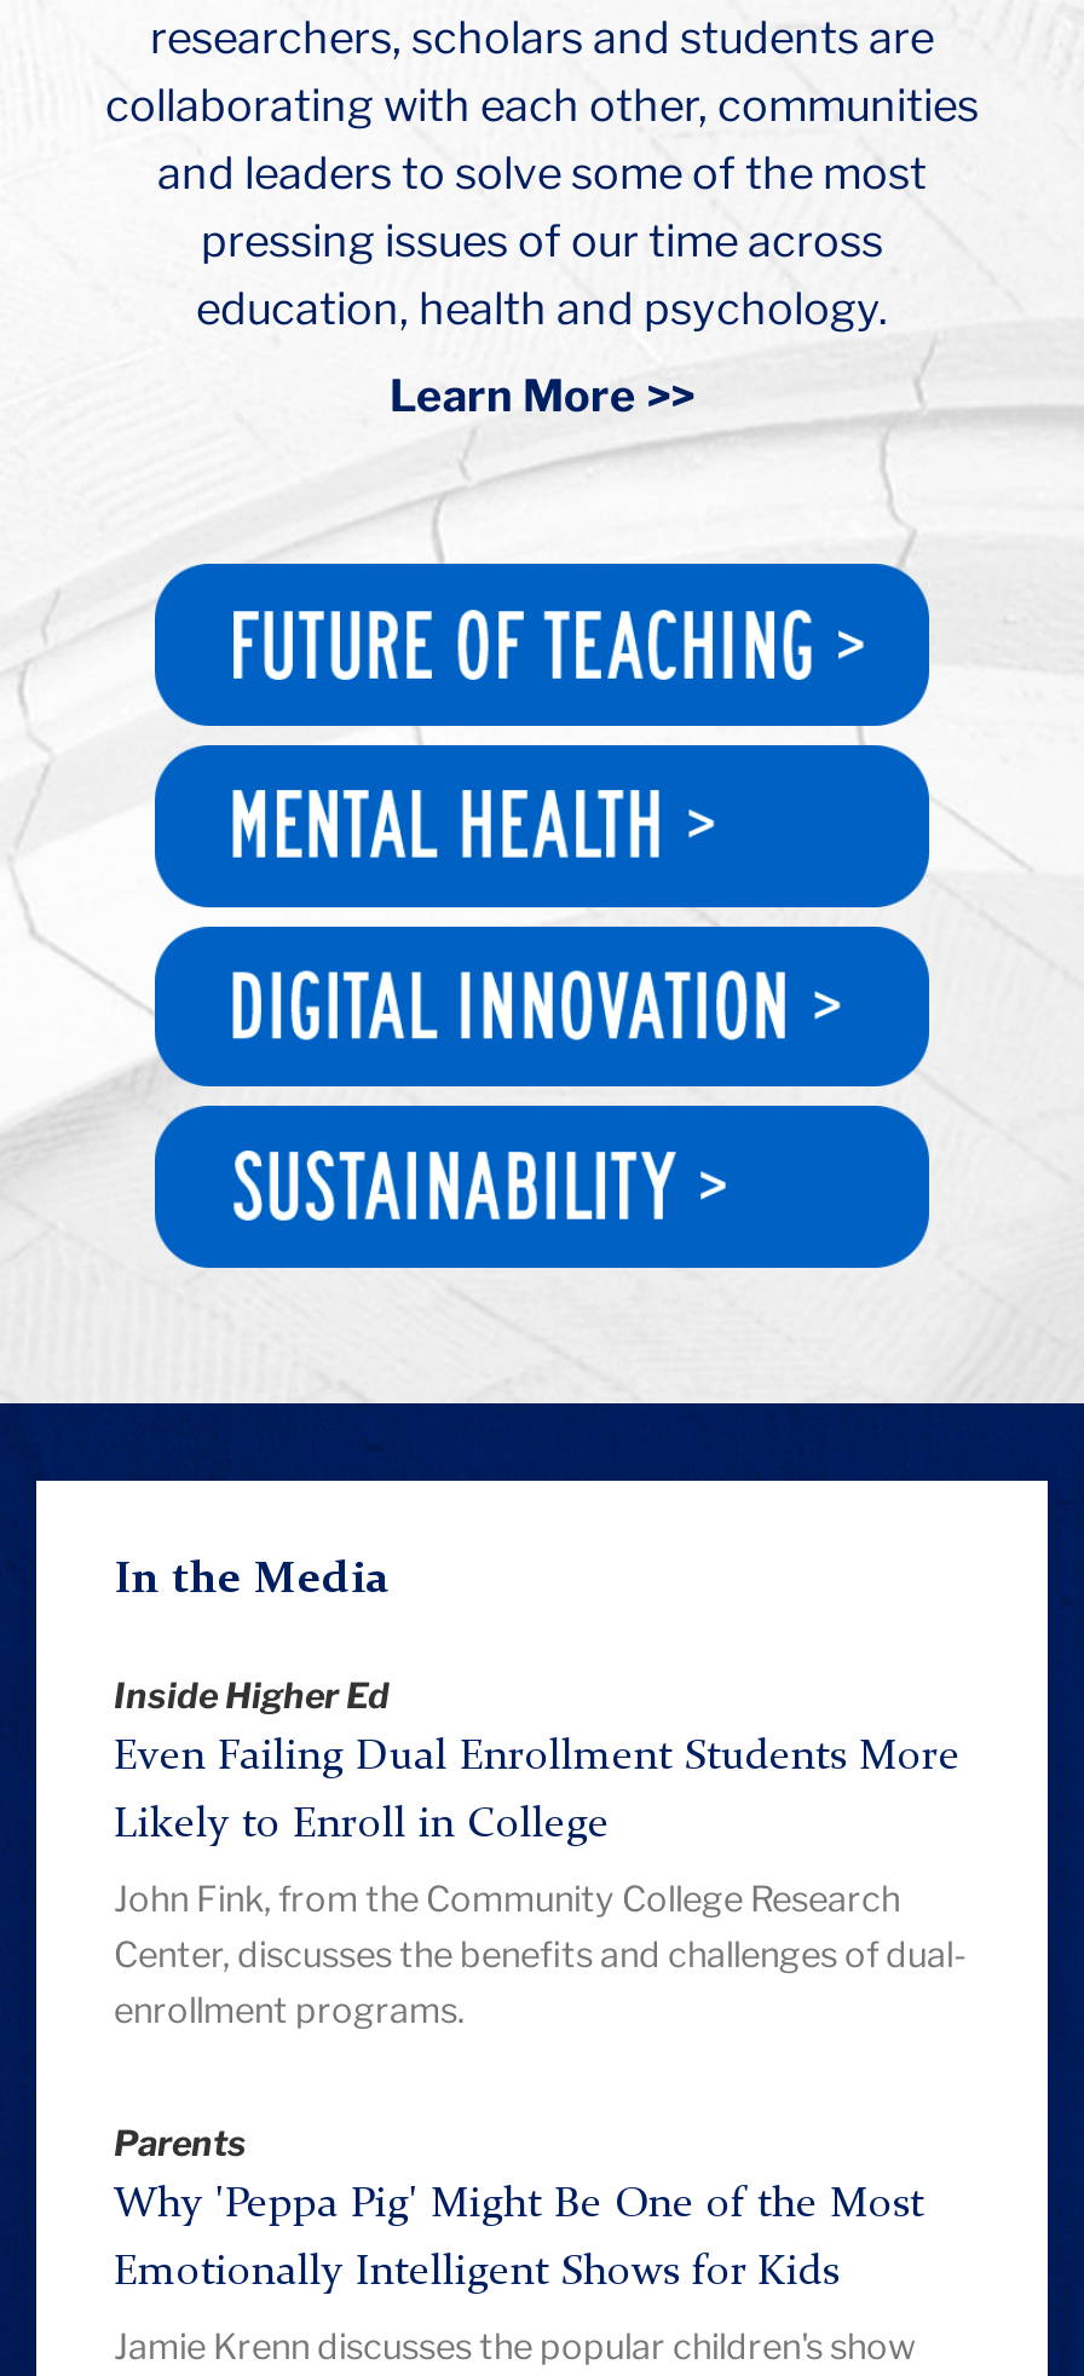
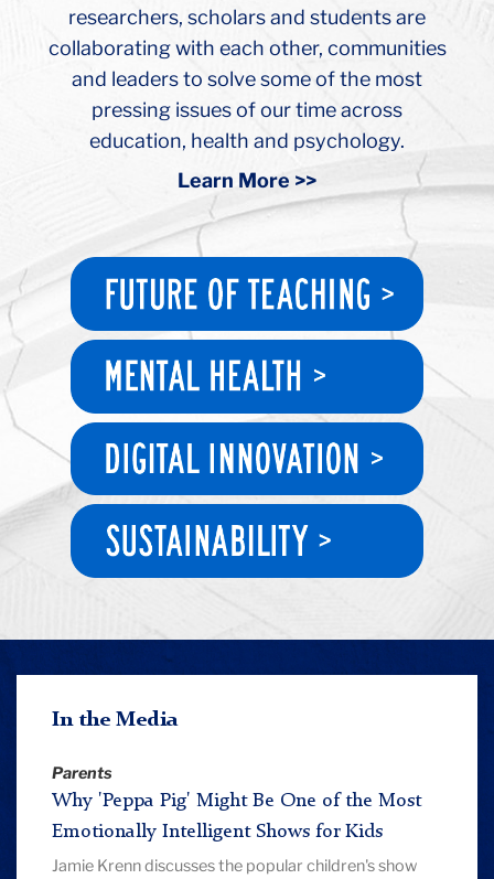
- Inside Higher Ed
- Even Failing Dual Enrollment Students More
- Likely to Enroll in College
- John Fink, from the Community College Research
- Center, discusses the benefits and challenges of dual-
- enrollment programs.
